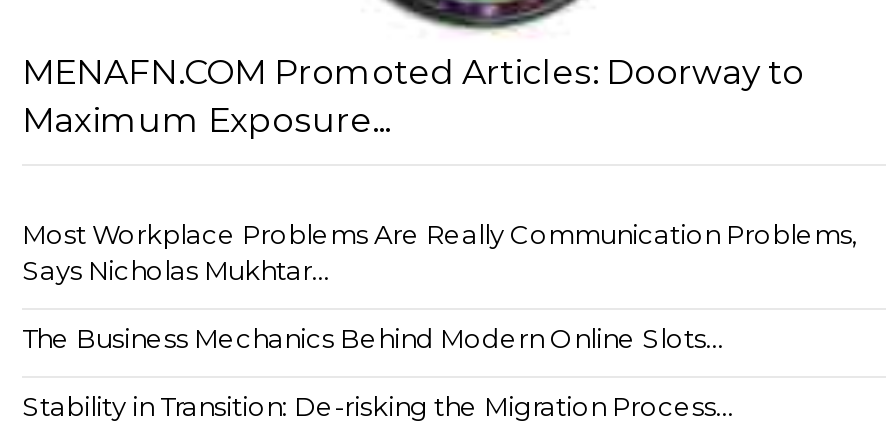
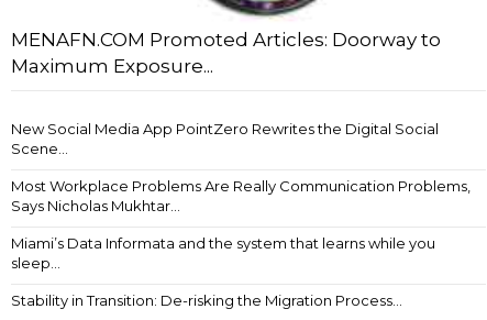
+ New Social Media App PointZero Rewrites the Digital Social
+ Scene...

- The Business Mechanics Behind Modern Online Slots...
+ Miami’s Data Informata and the system that learns while you
+ sleep...
